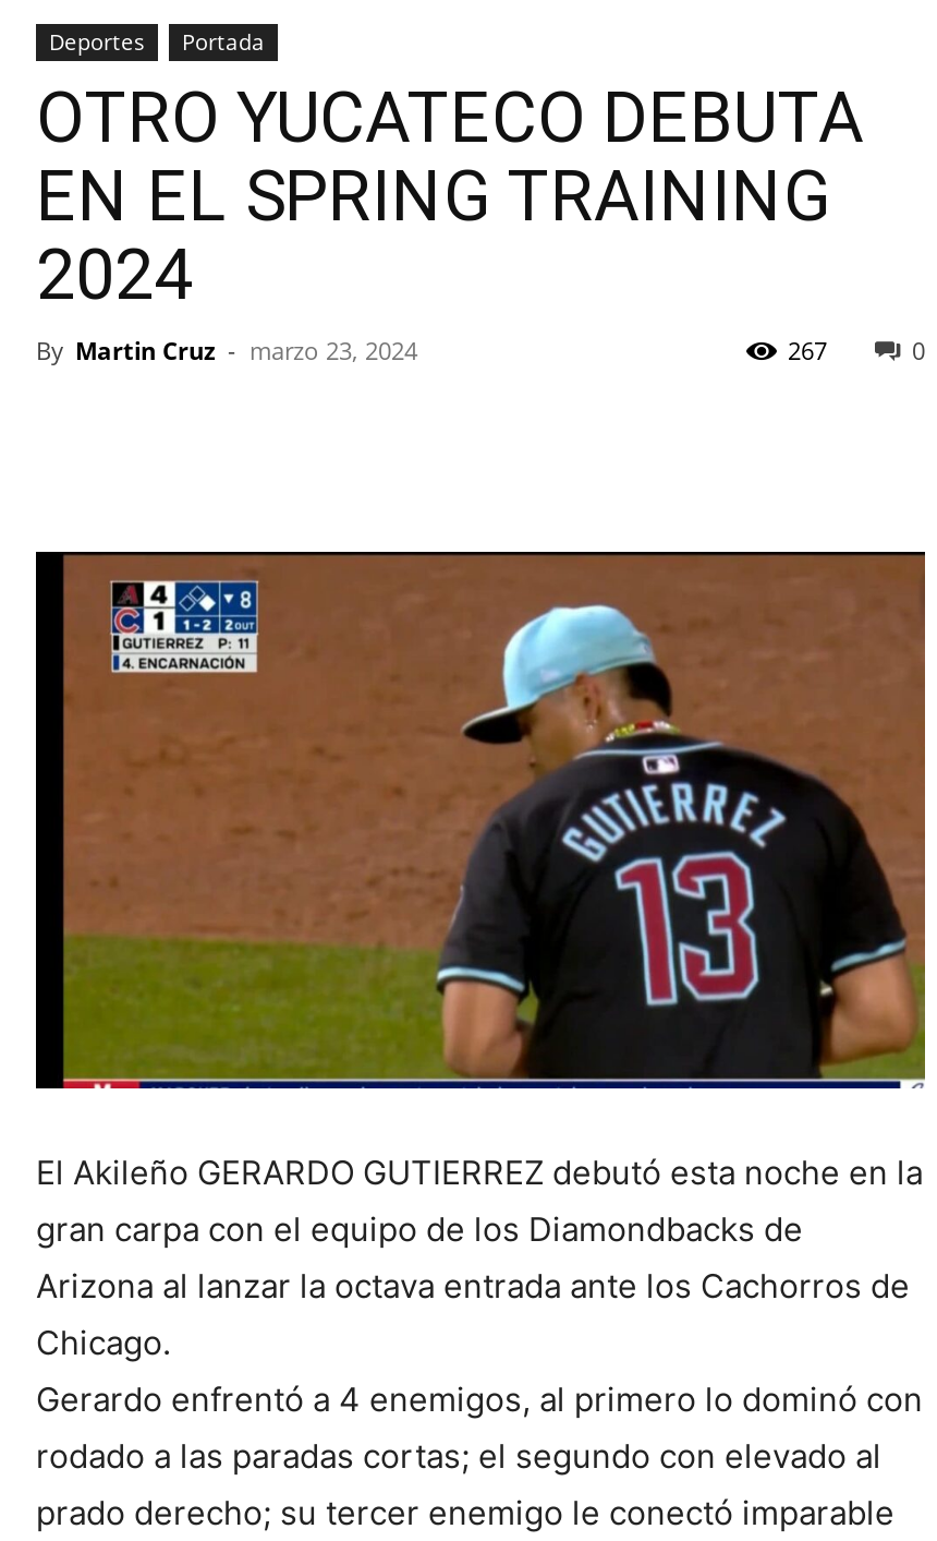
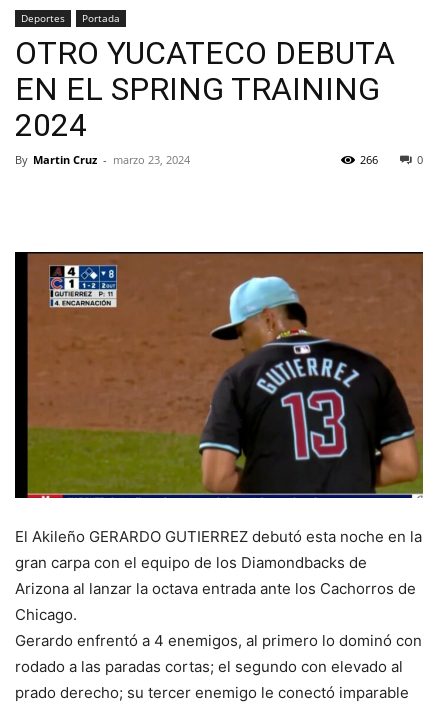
- 267
+ 266
